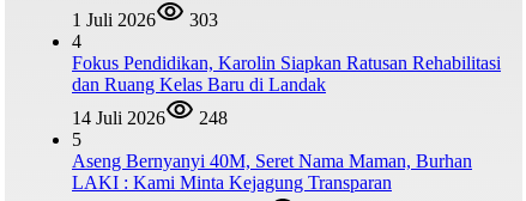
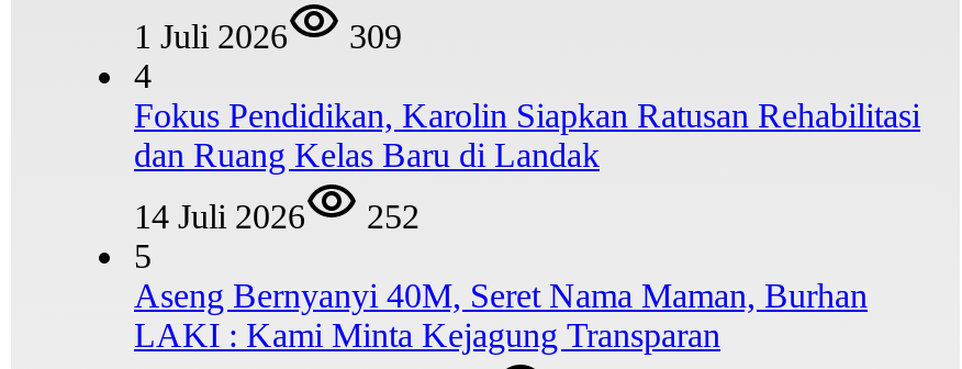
- 1 Juli 2026 303
+ 1 Juli 2026 309

- 14 Juli 2026 248
+ 14 Juli 2026 252
